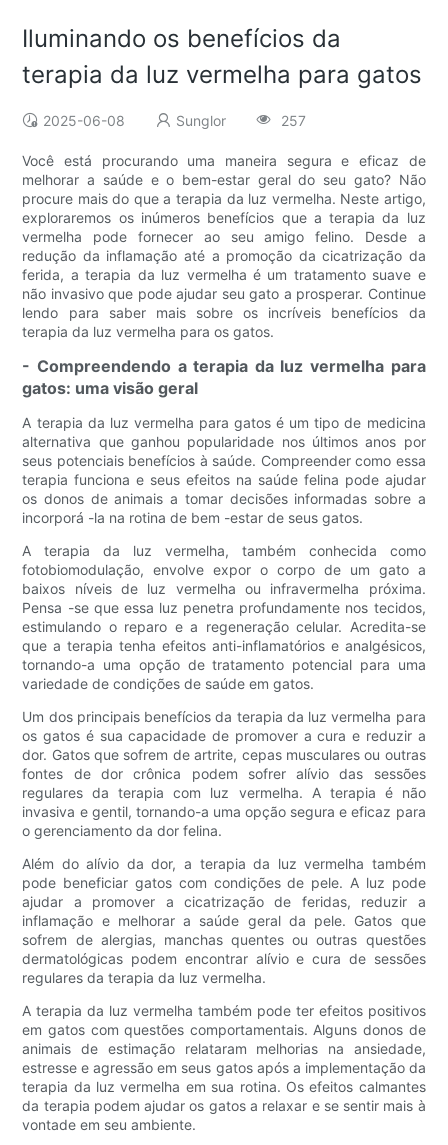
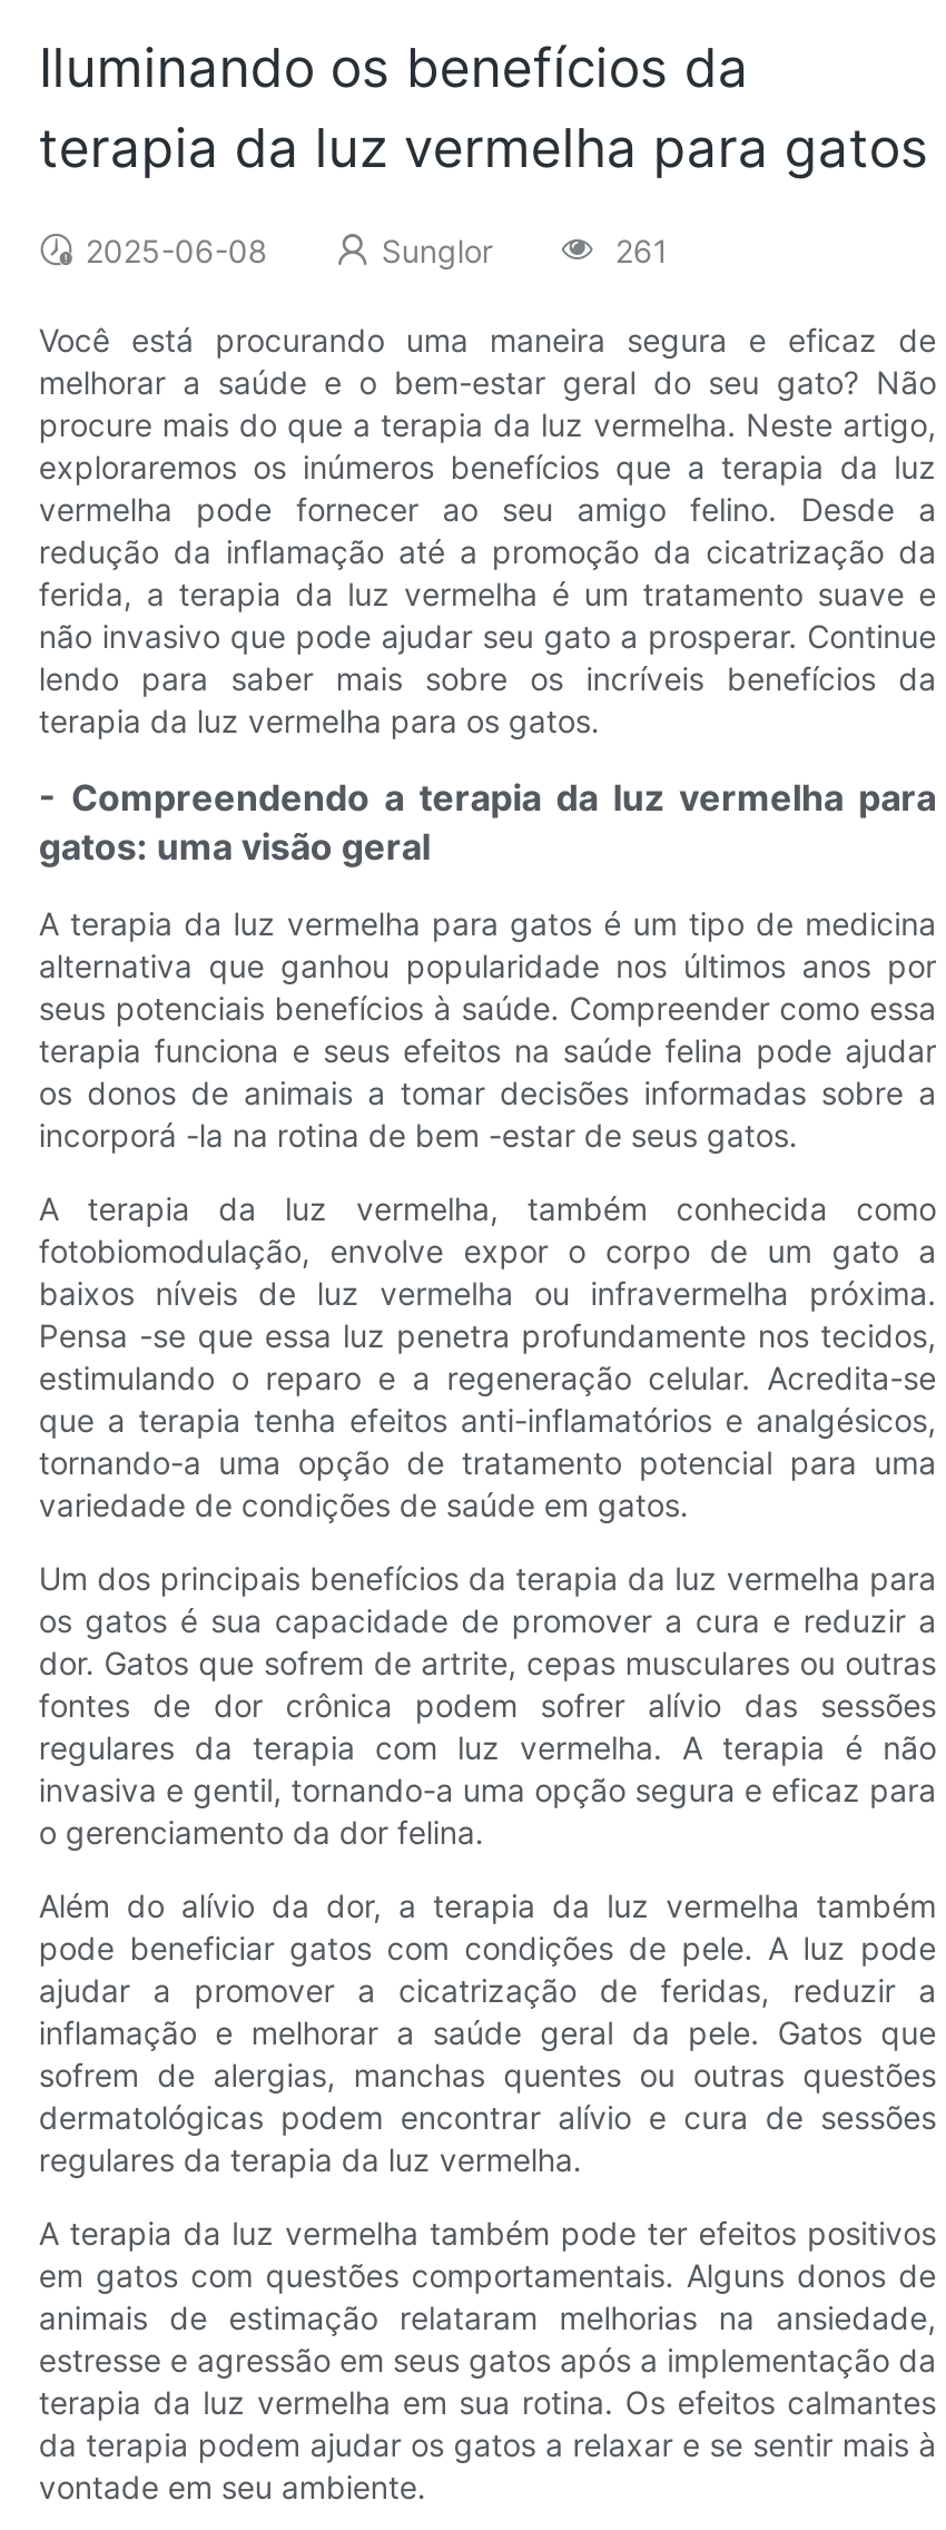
- 257
+ 261
